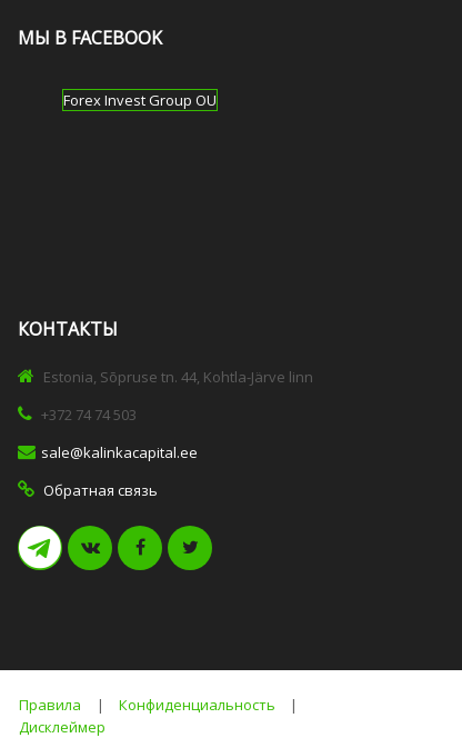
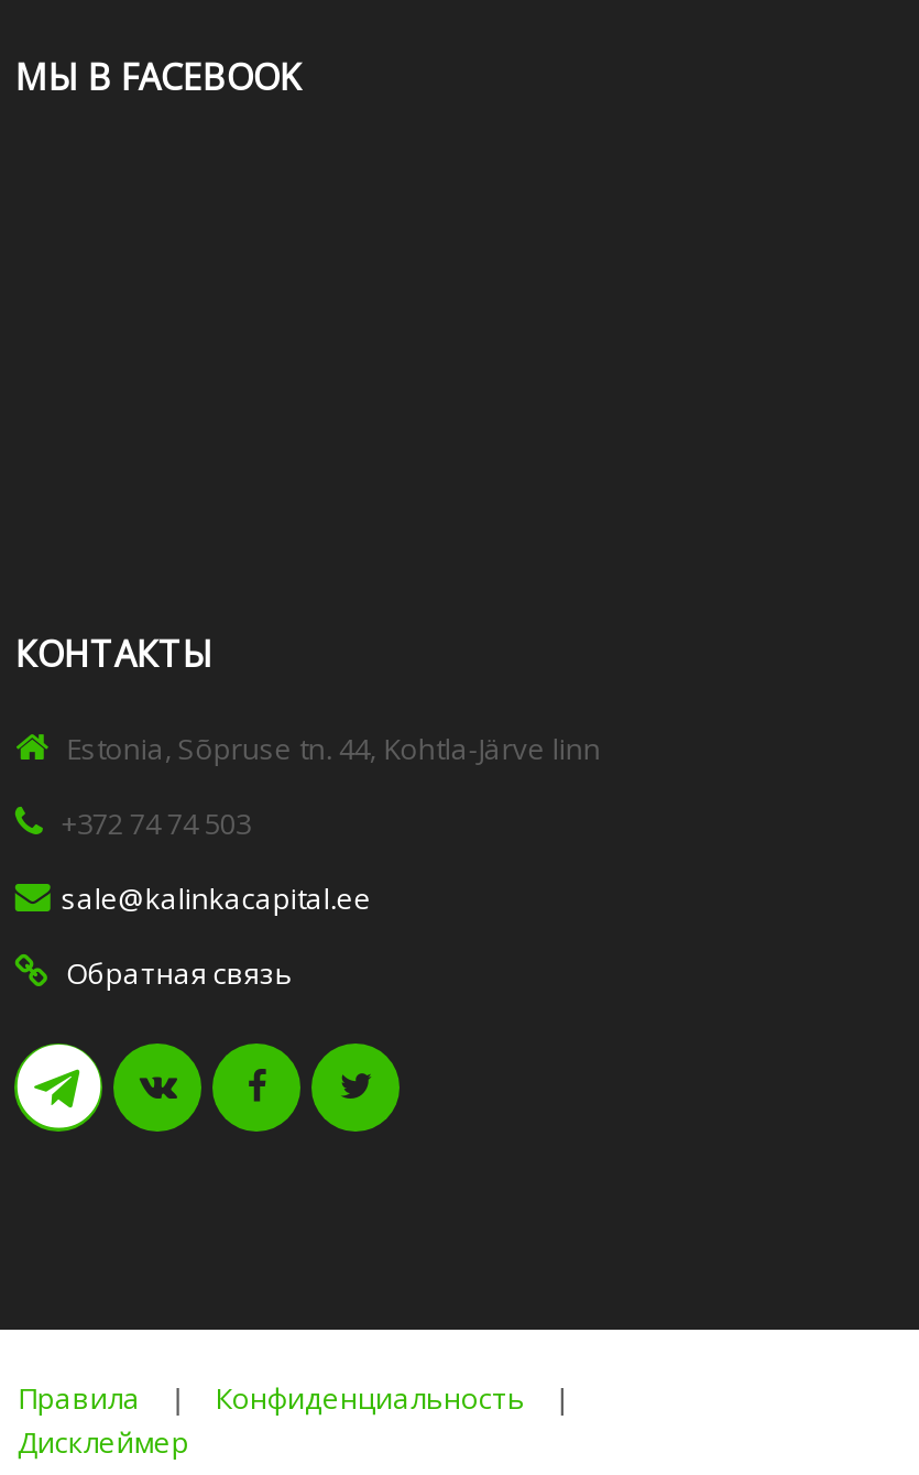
- Forex Invest Group OU
